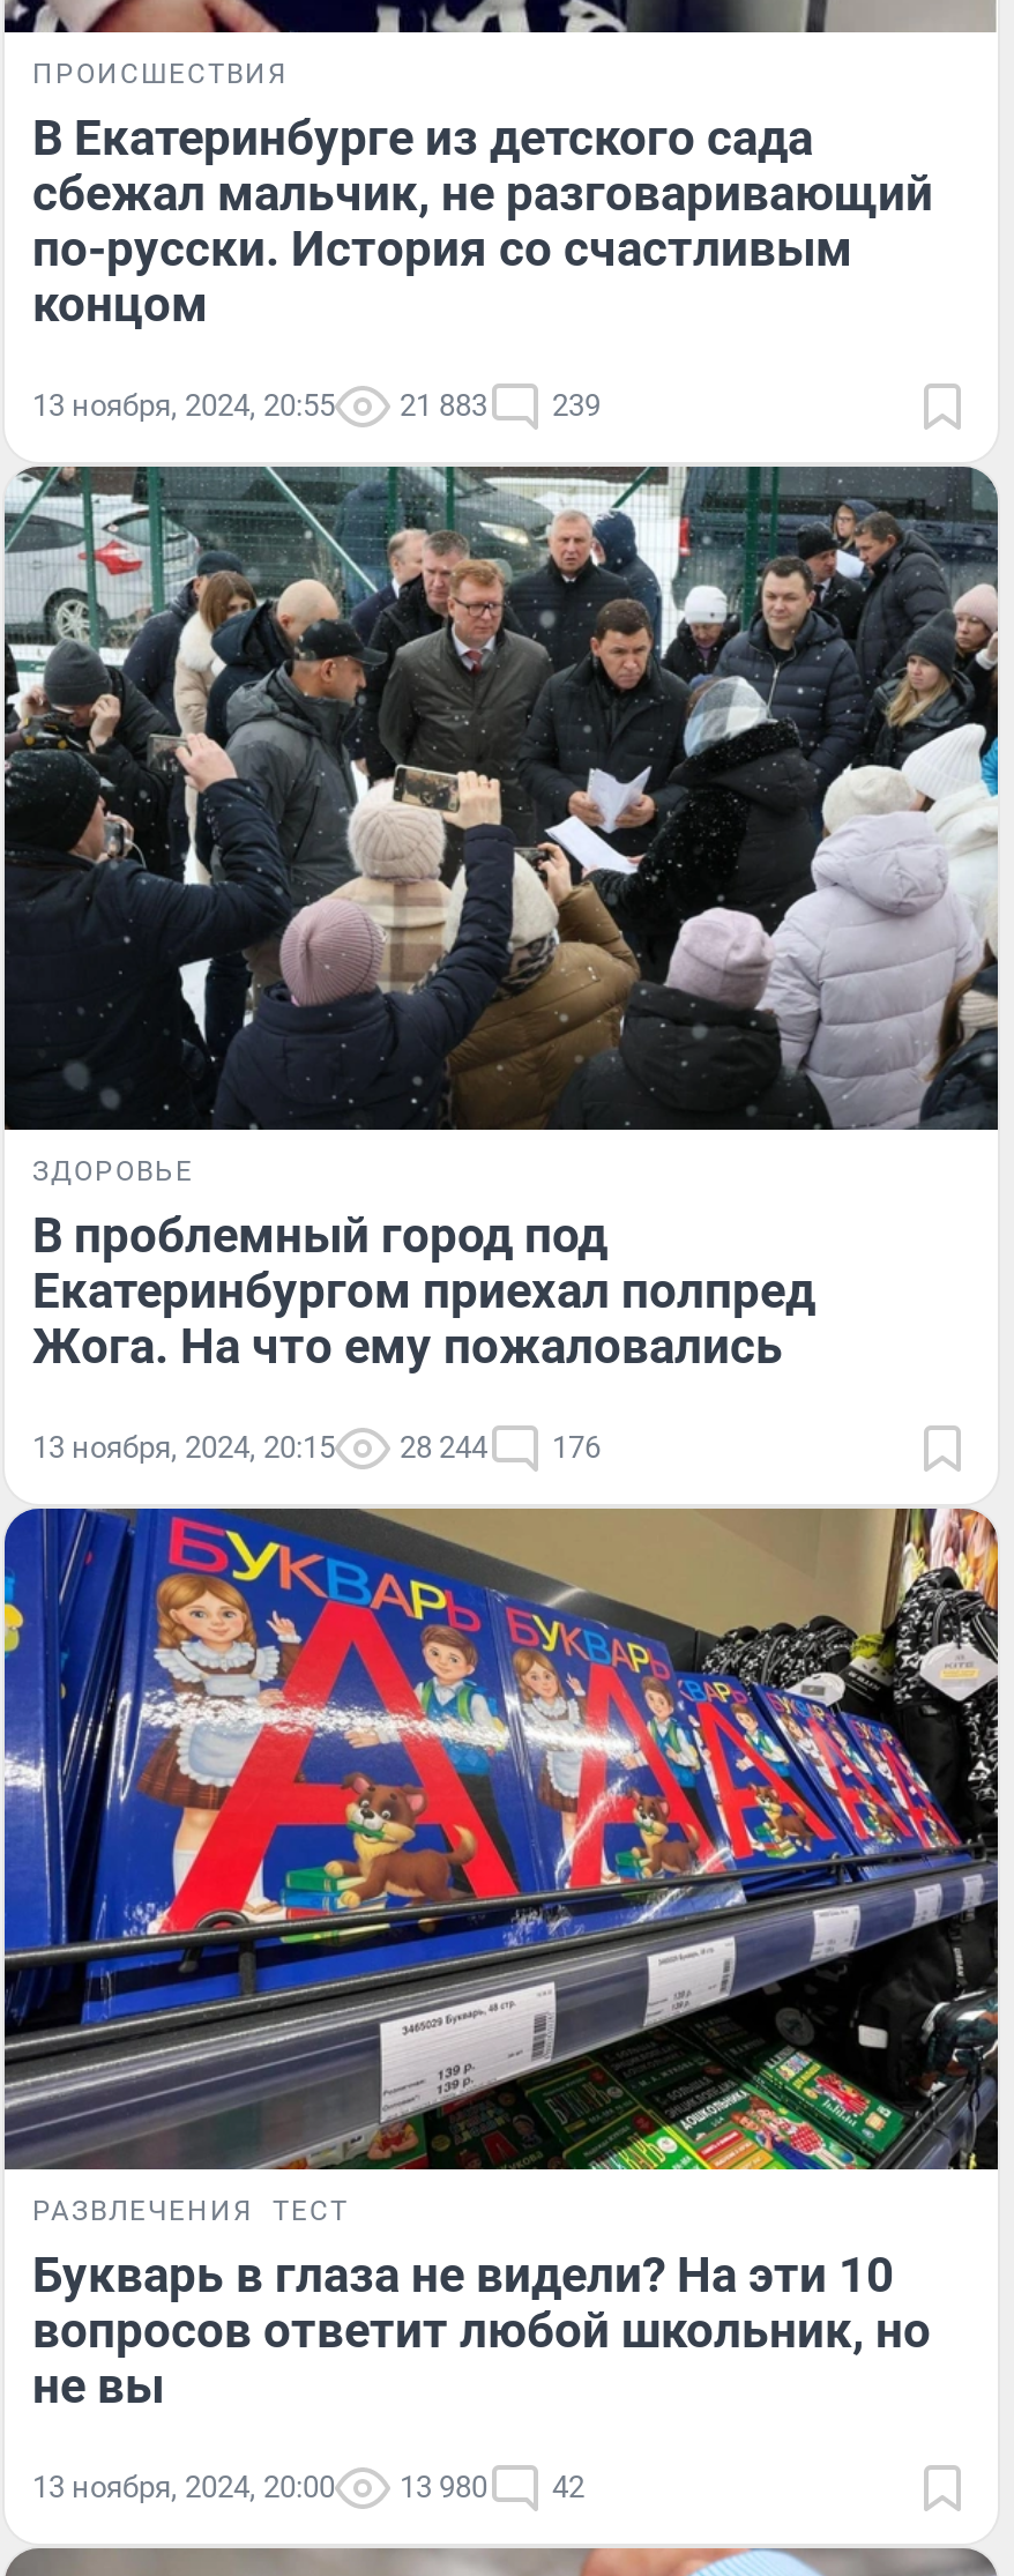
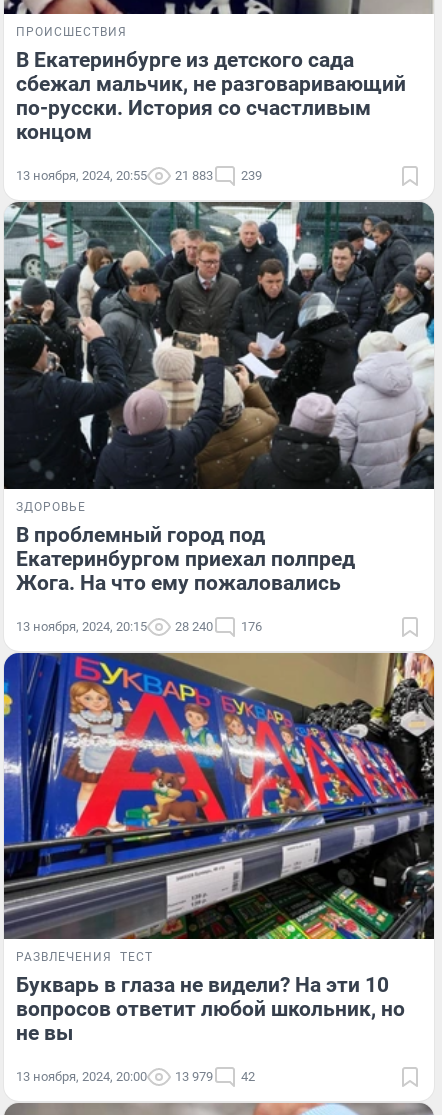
- 13 ноября, 2024, 20:15 28 244 176
+ 13 ноября, 2024, 20:15 28 240 176

- 13 ноября, 2024, 20:00 13 980 42
+ 13 ноября, 2024, 20:00 13 979 42
